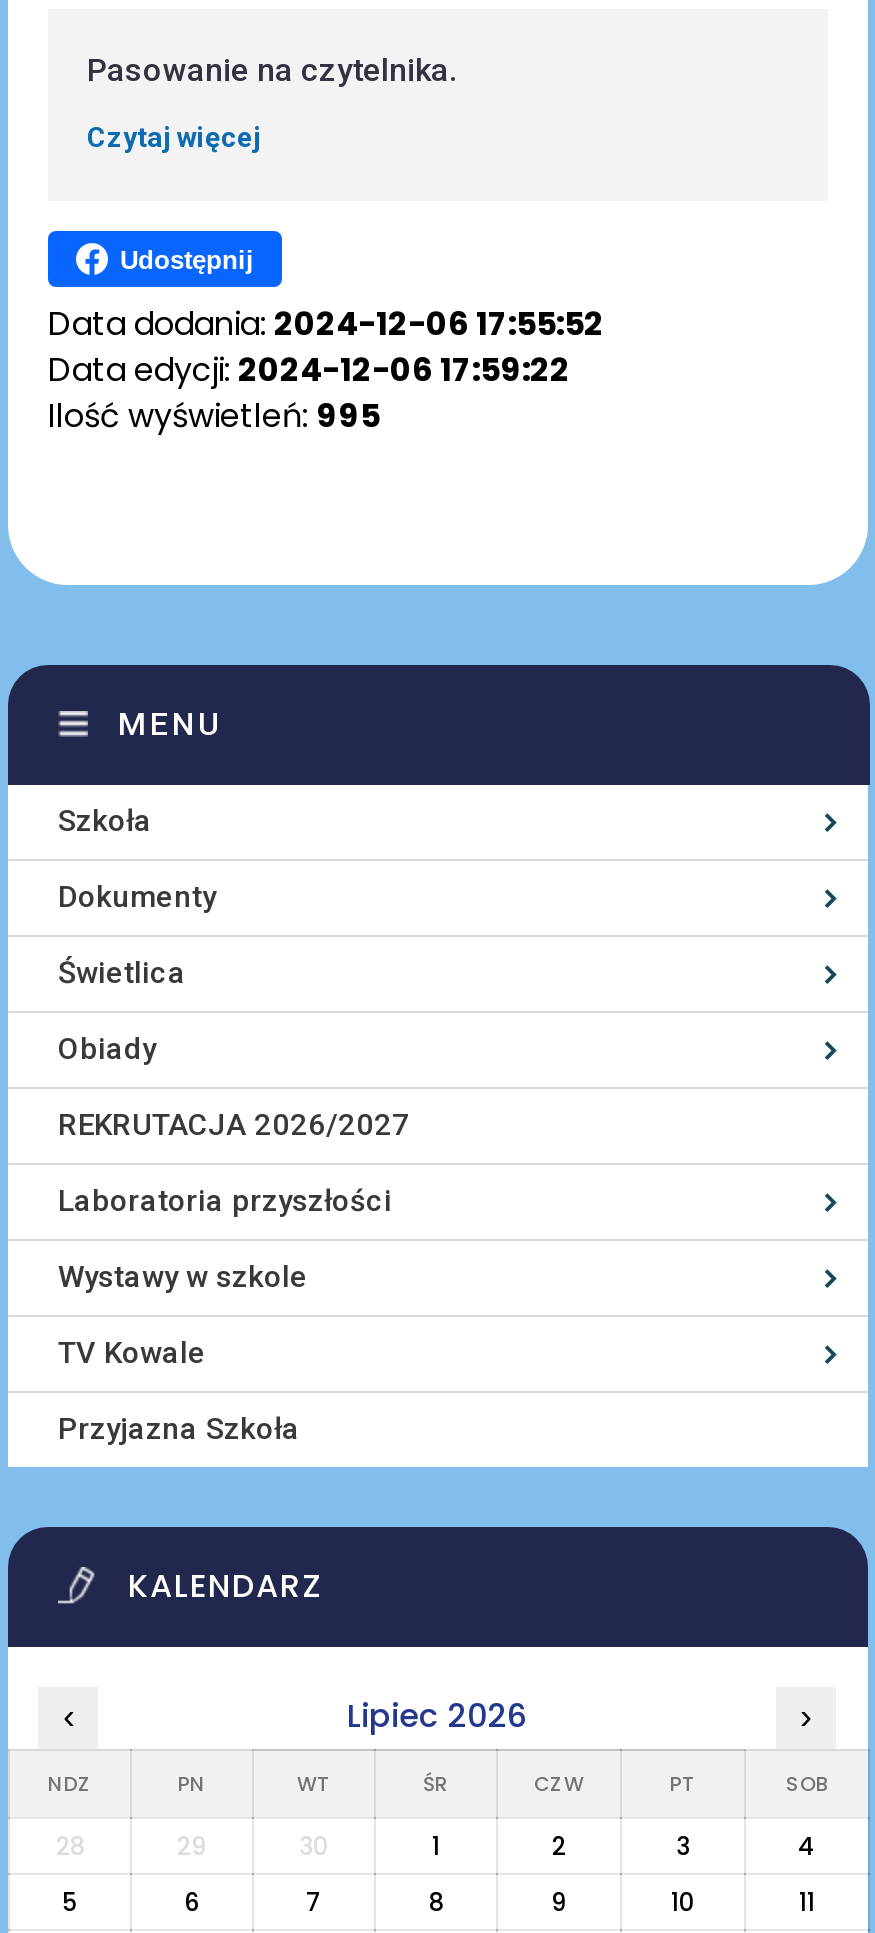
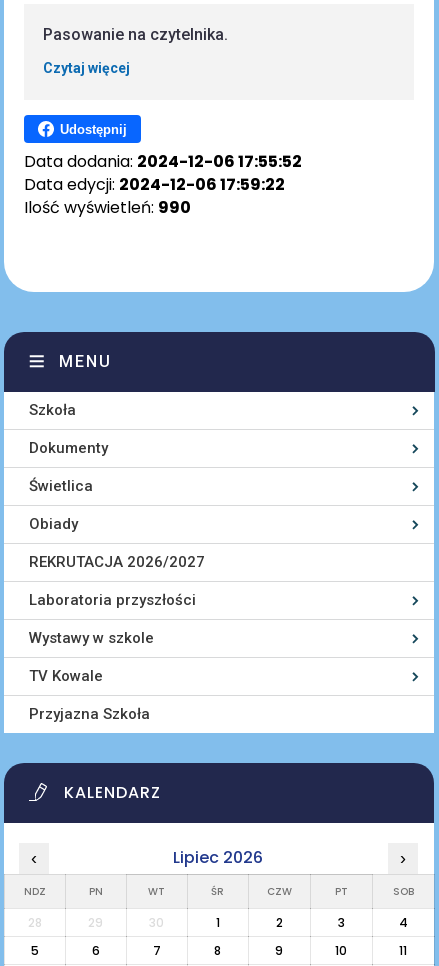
- Ilość wyświetleń: 995
+ Ilość wyświetleń: 990
